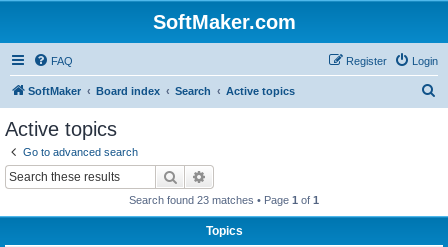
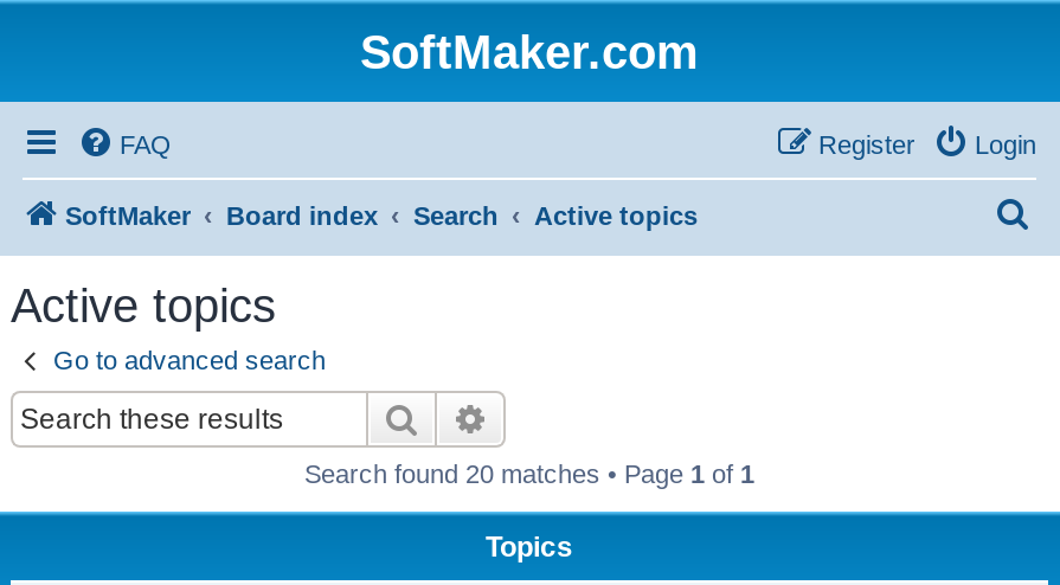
- Search found 23 matches • Page 1 of 1
+ Search found 20 matches • Page 1 of 1
